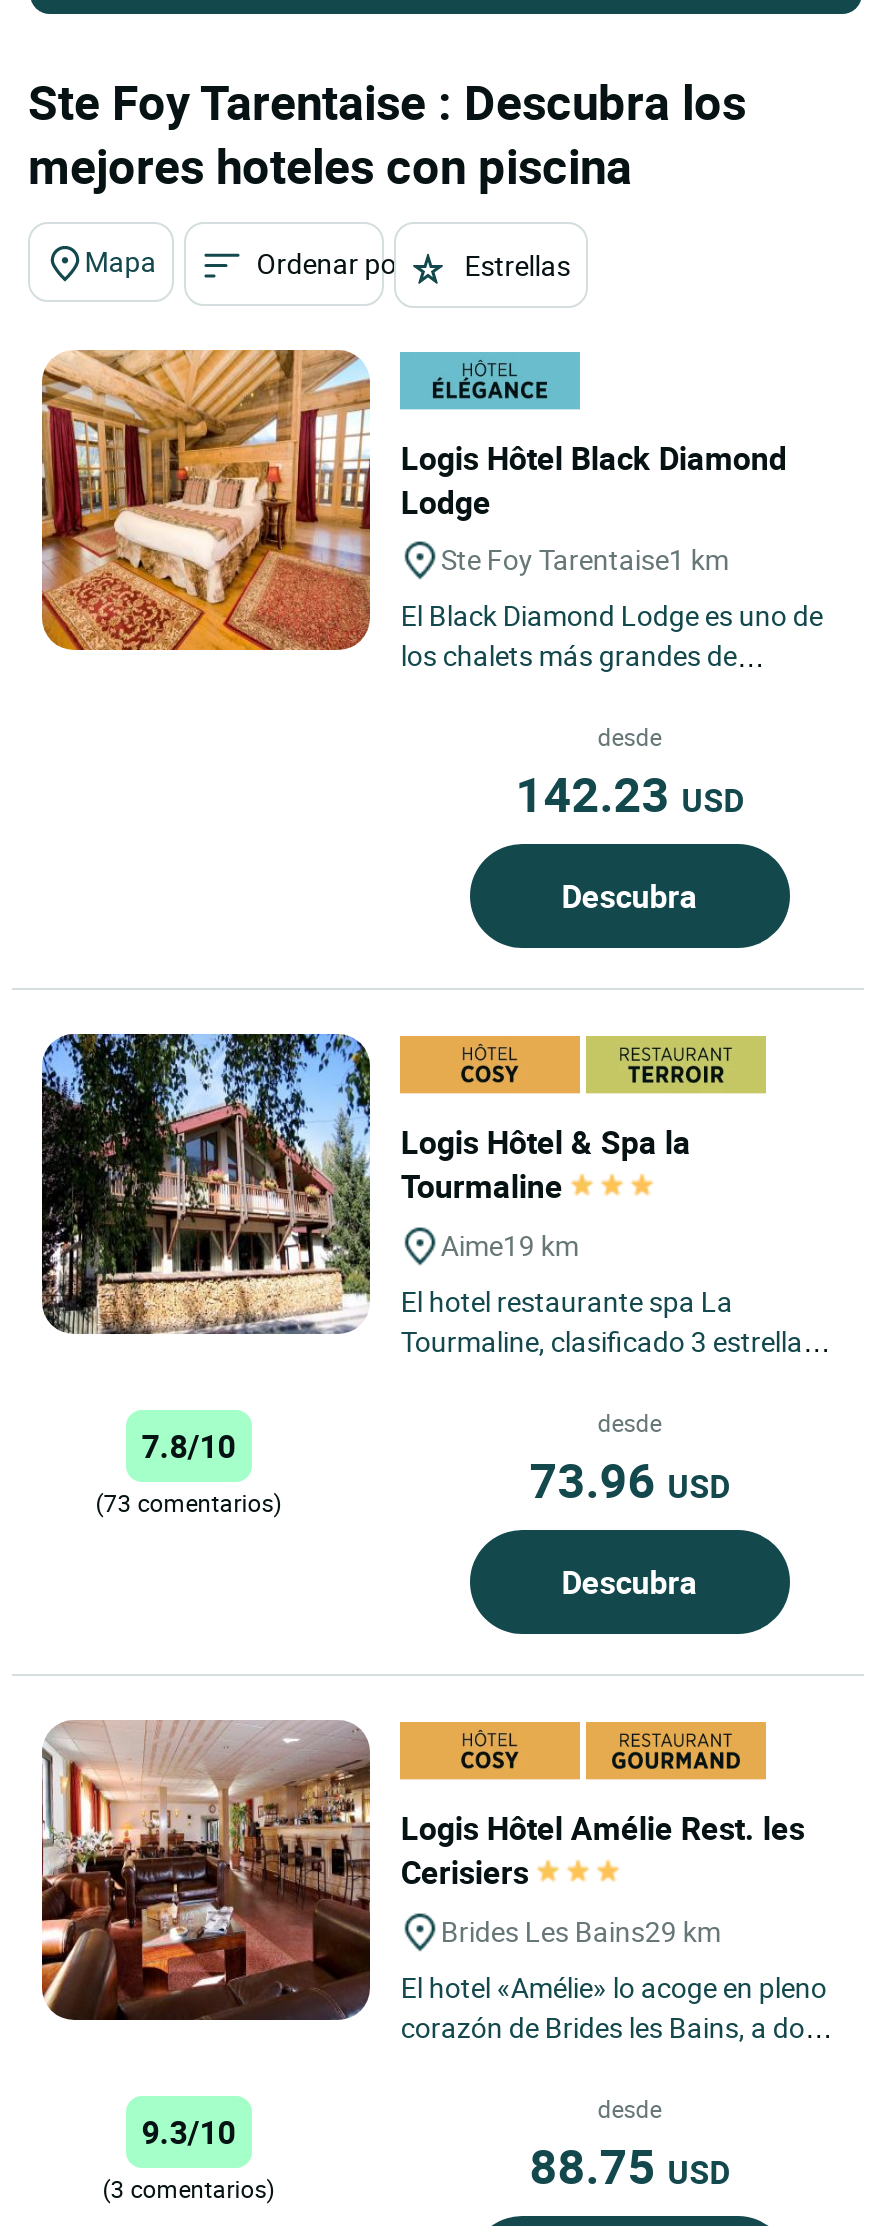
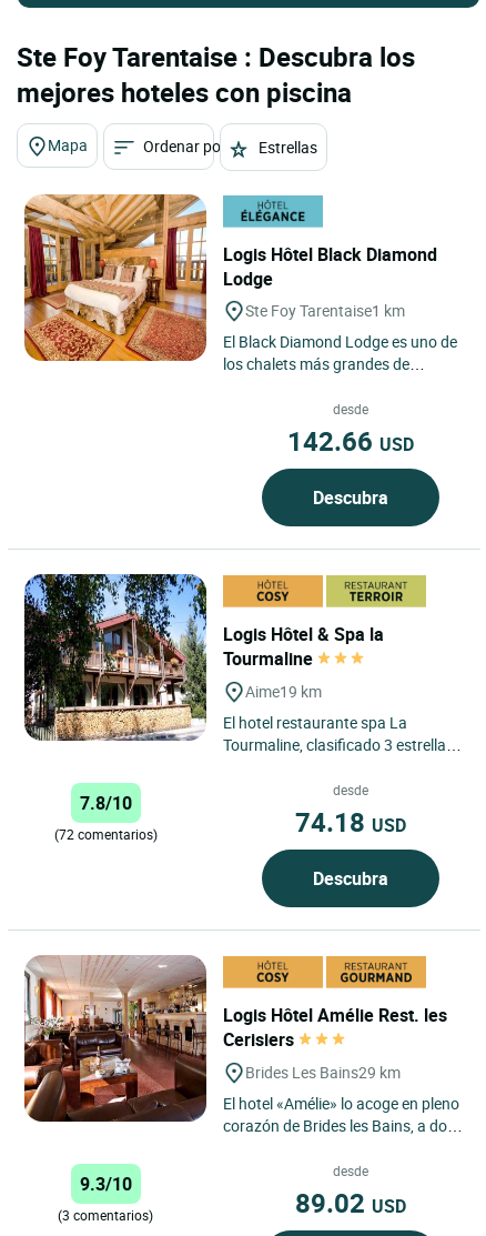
- 142.23 USD
+ 142.66 USD

- 73.96 USD
+ 74.18 USD

- (73 comentarios)
+ (72 comentarios)

- 88.75 USD
+ 89.02 USD
